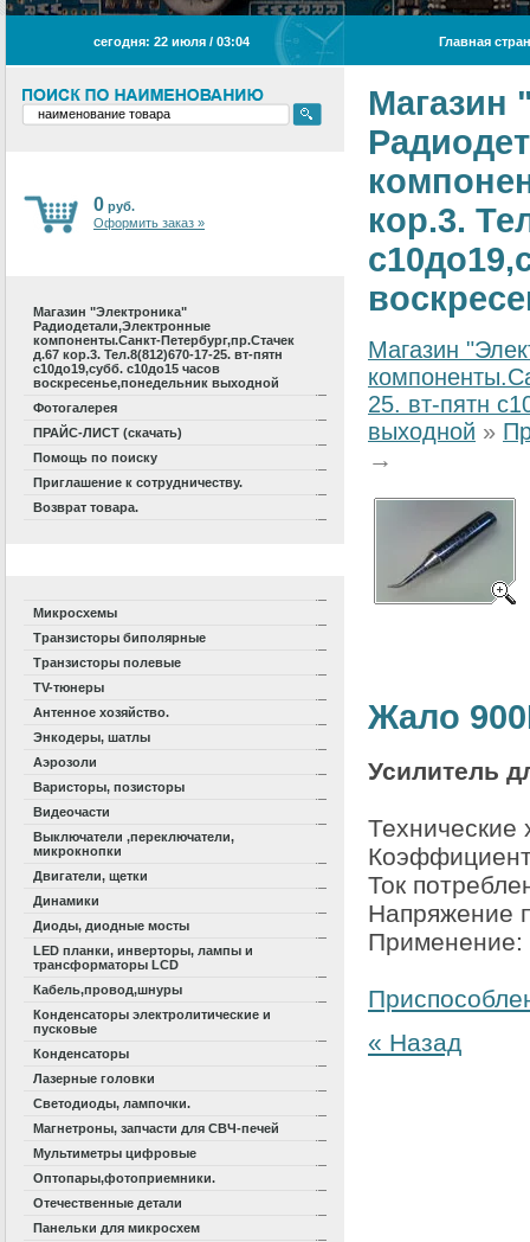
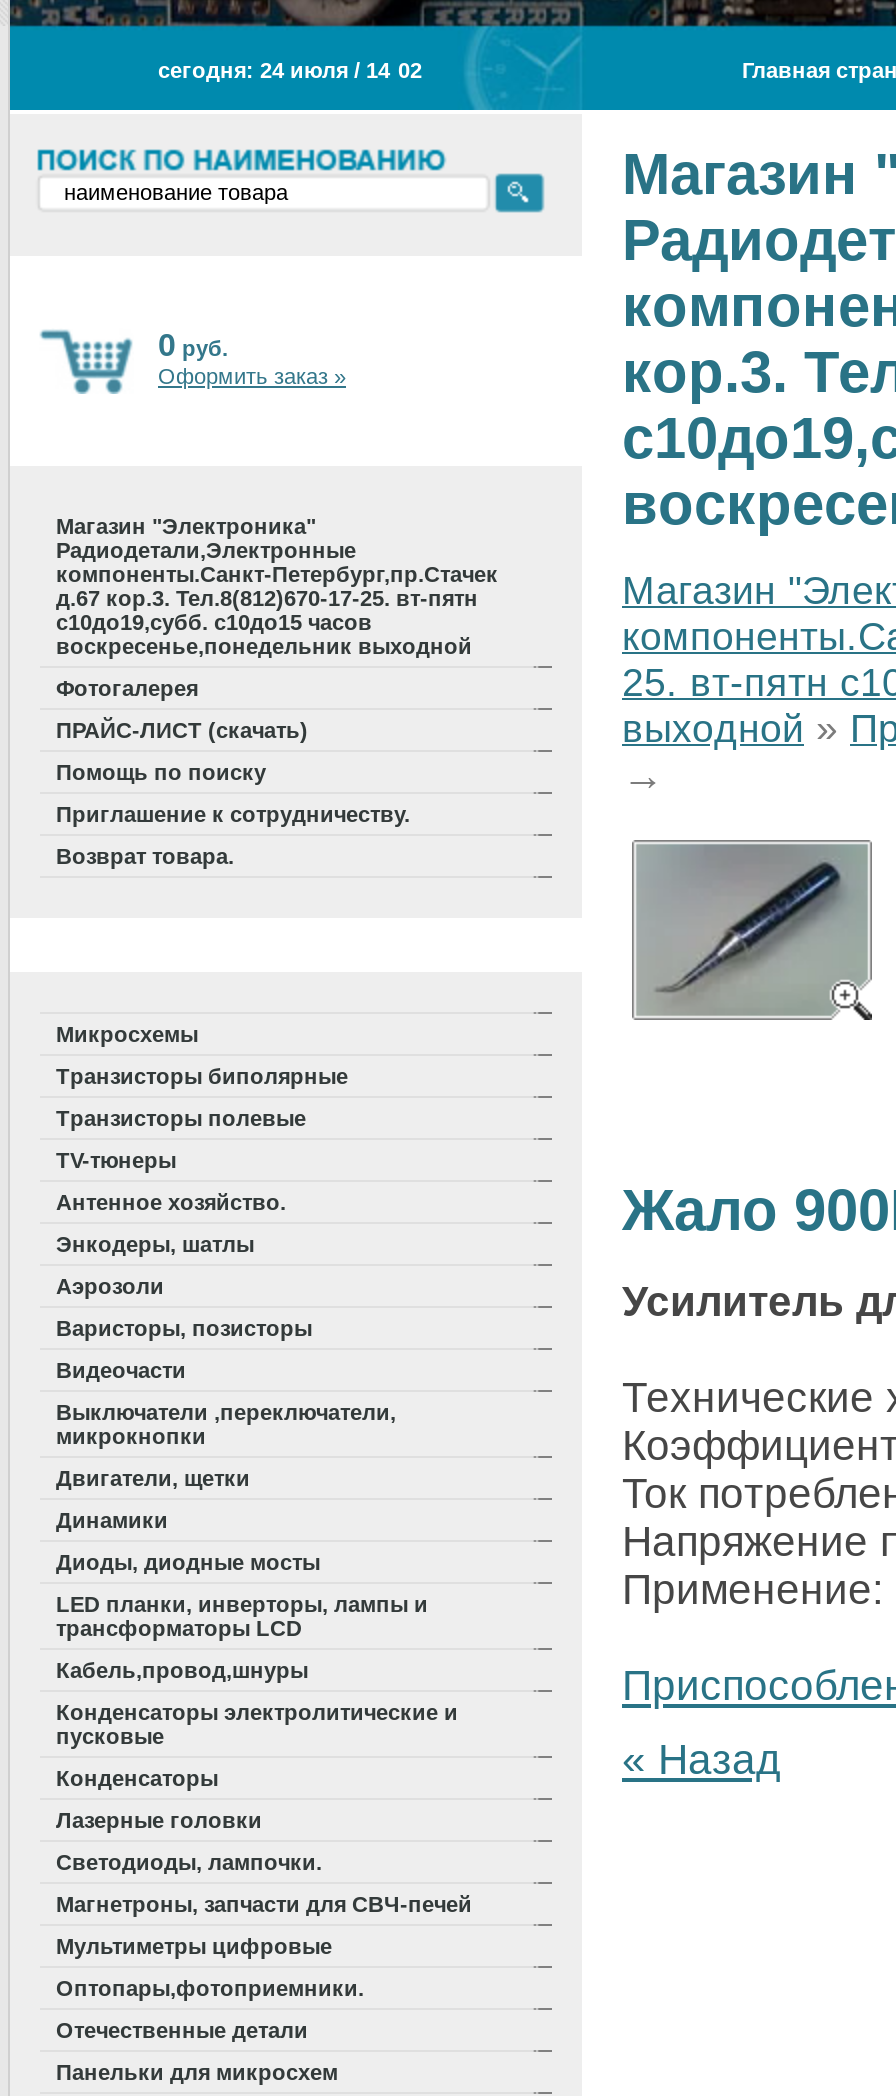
- сегодня: 22 июля / 03:04
+ сегодня: 24 июля / 14 02
